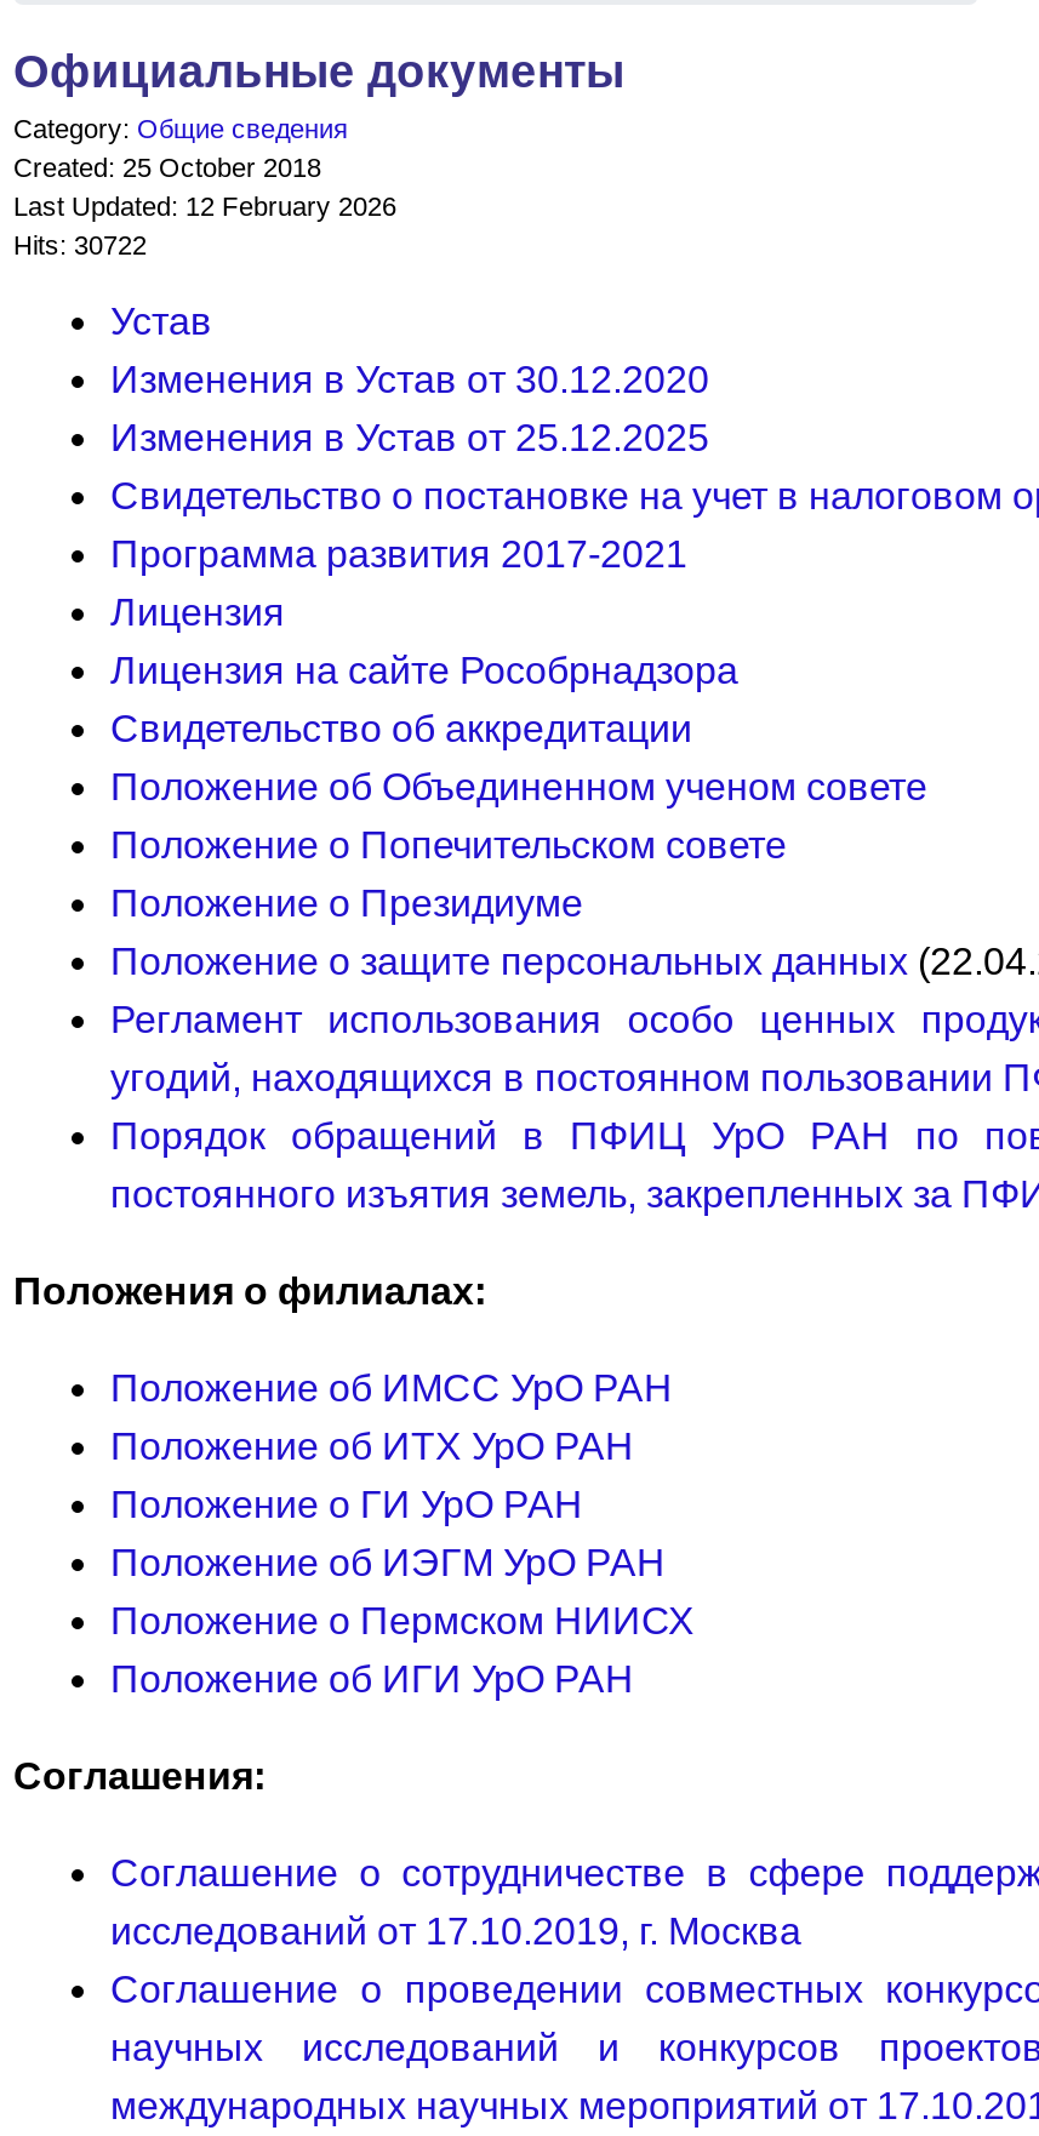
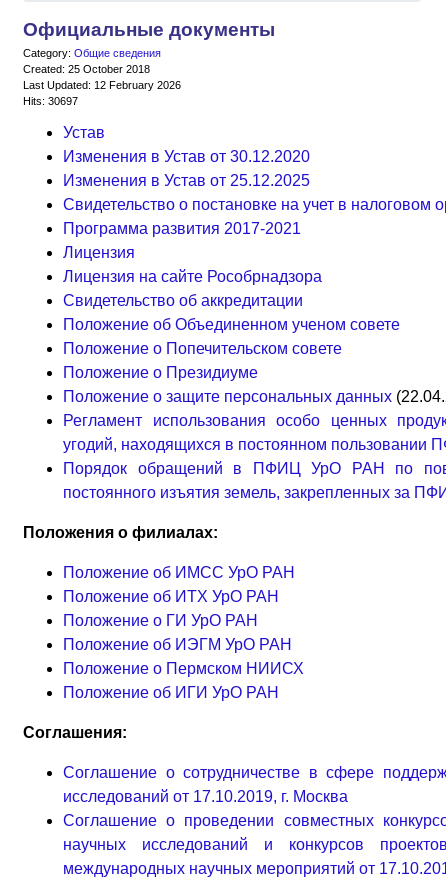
- Hits: 30722
+ Hits: 30697
